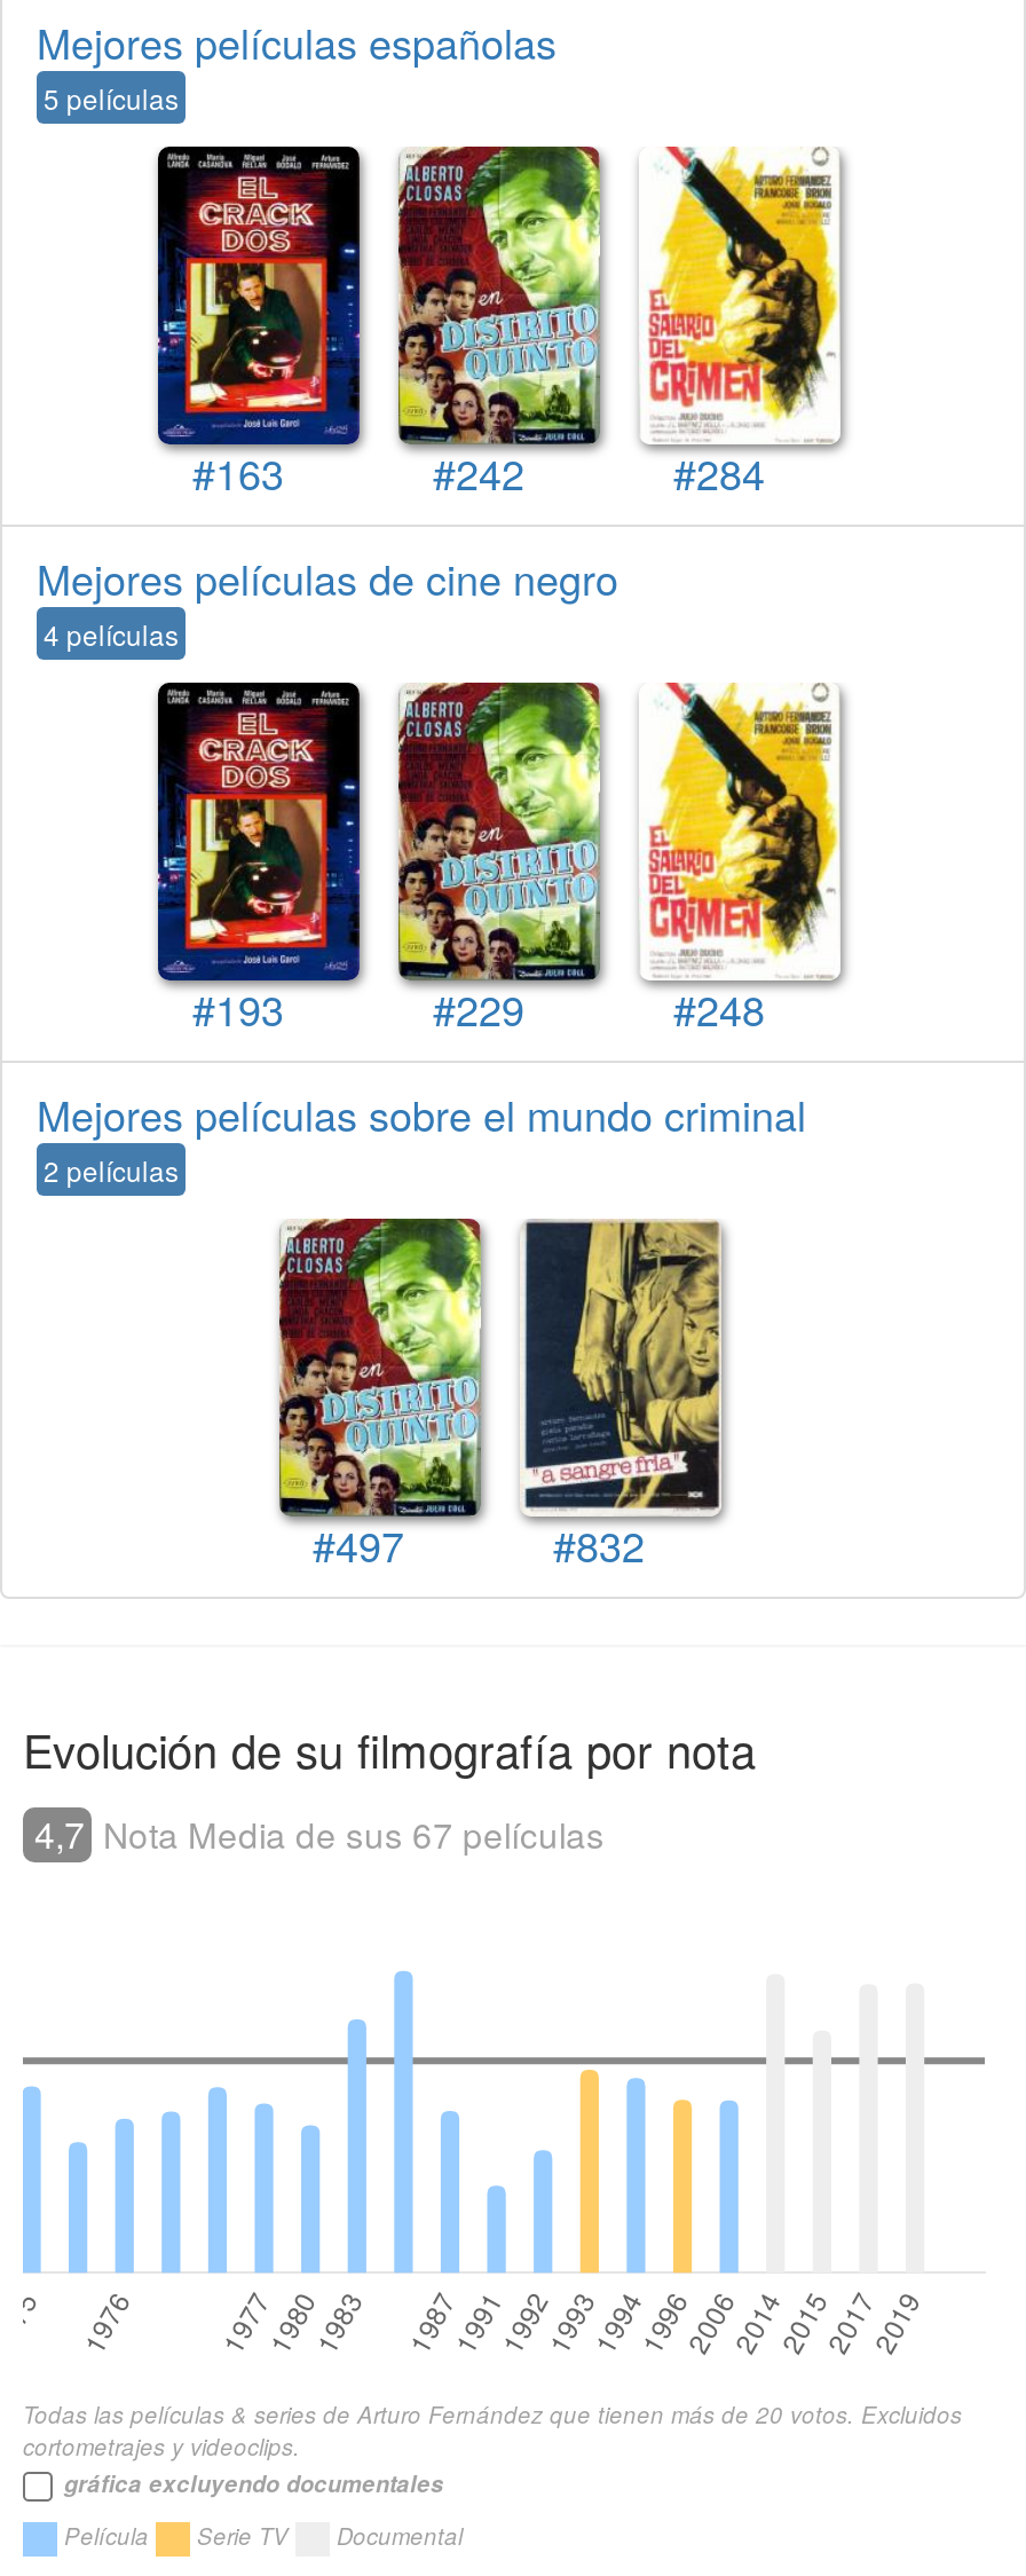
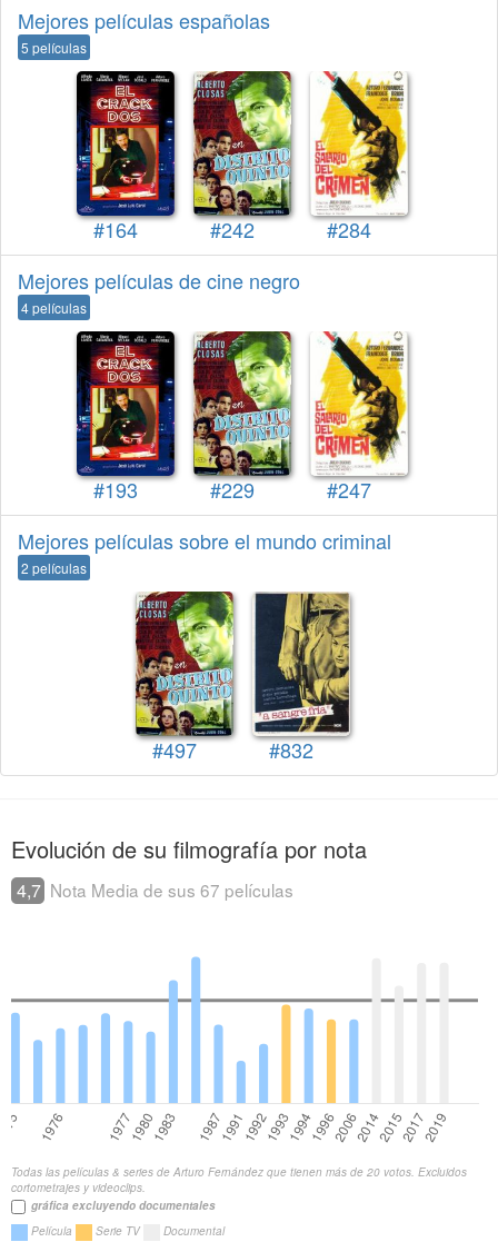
- #163
+ #164

- #248
+ #247
